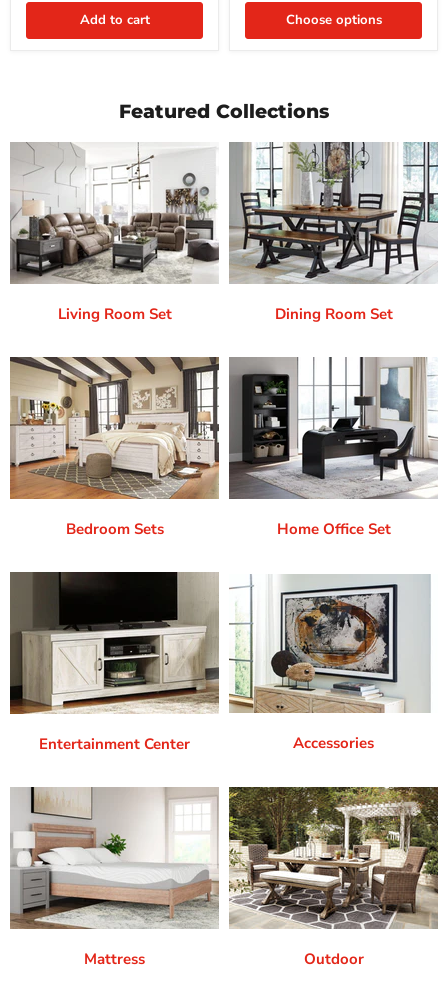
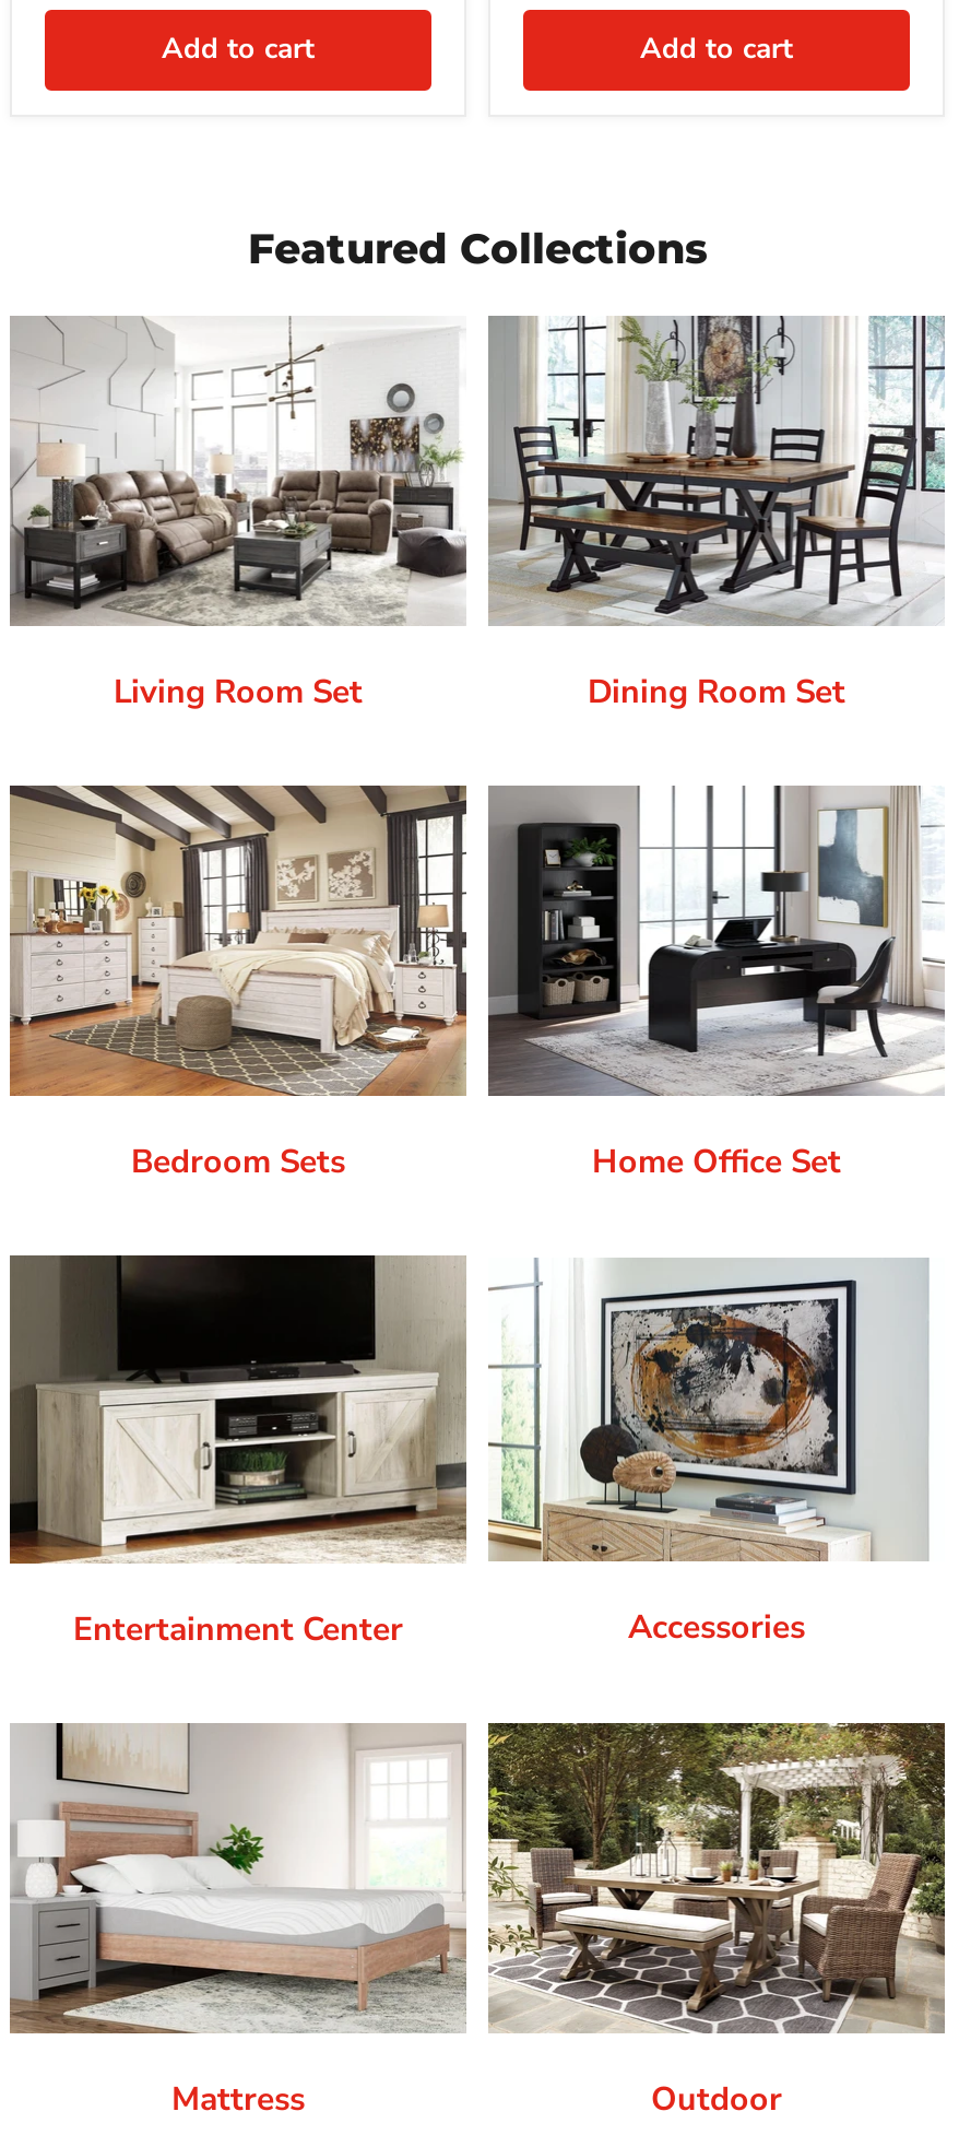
- Choose options
+ Add to cart
